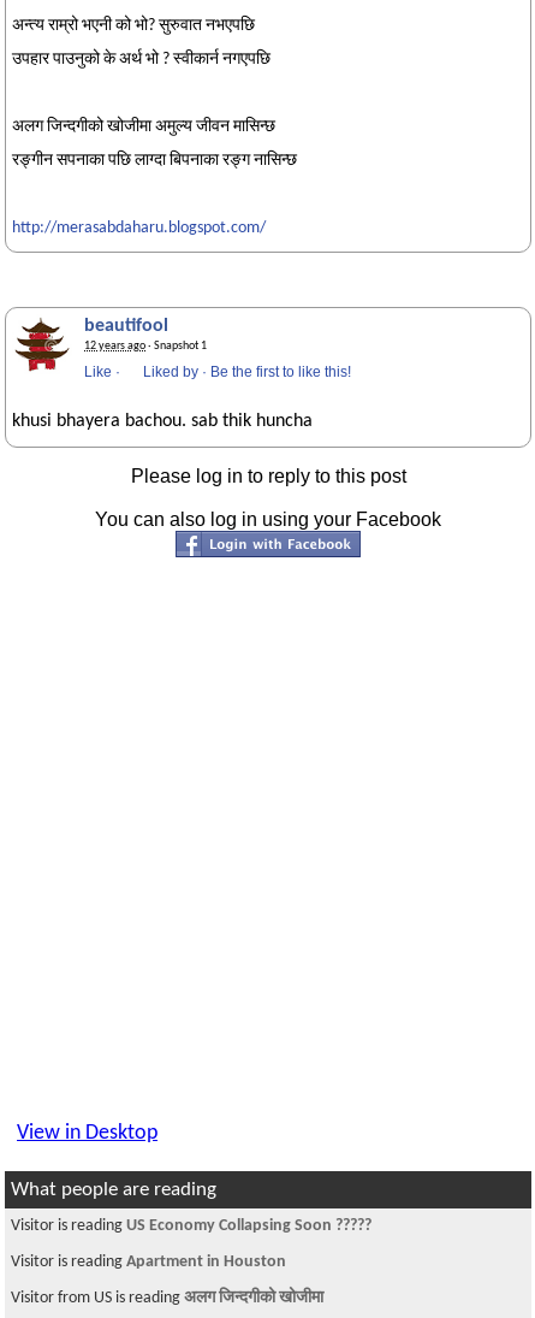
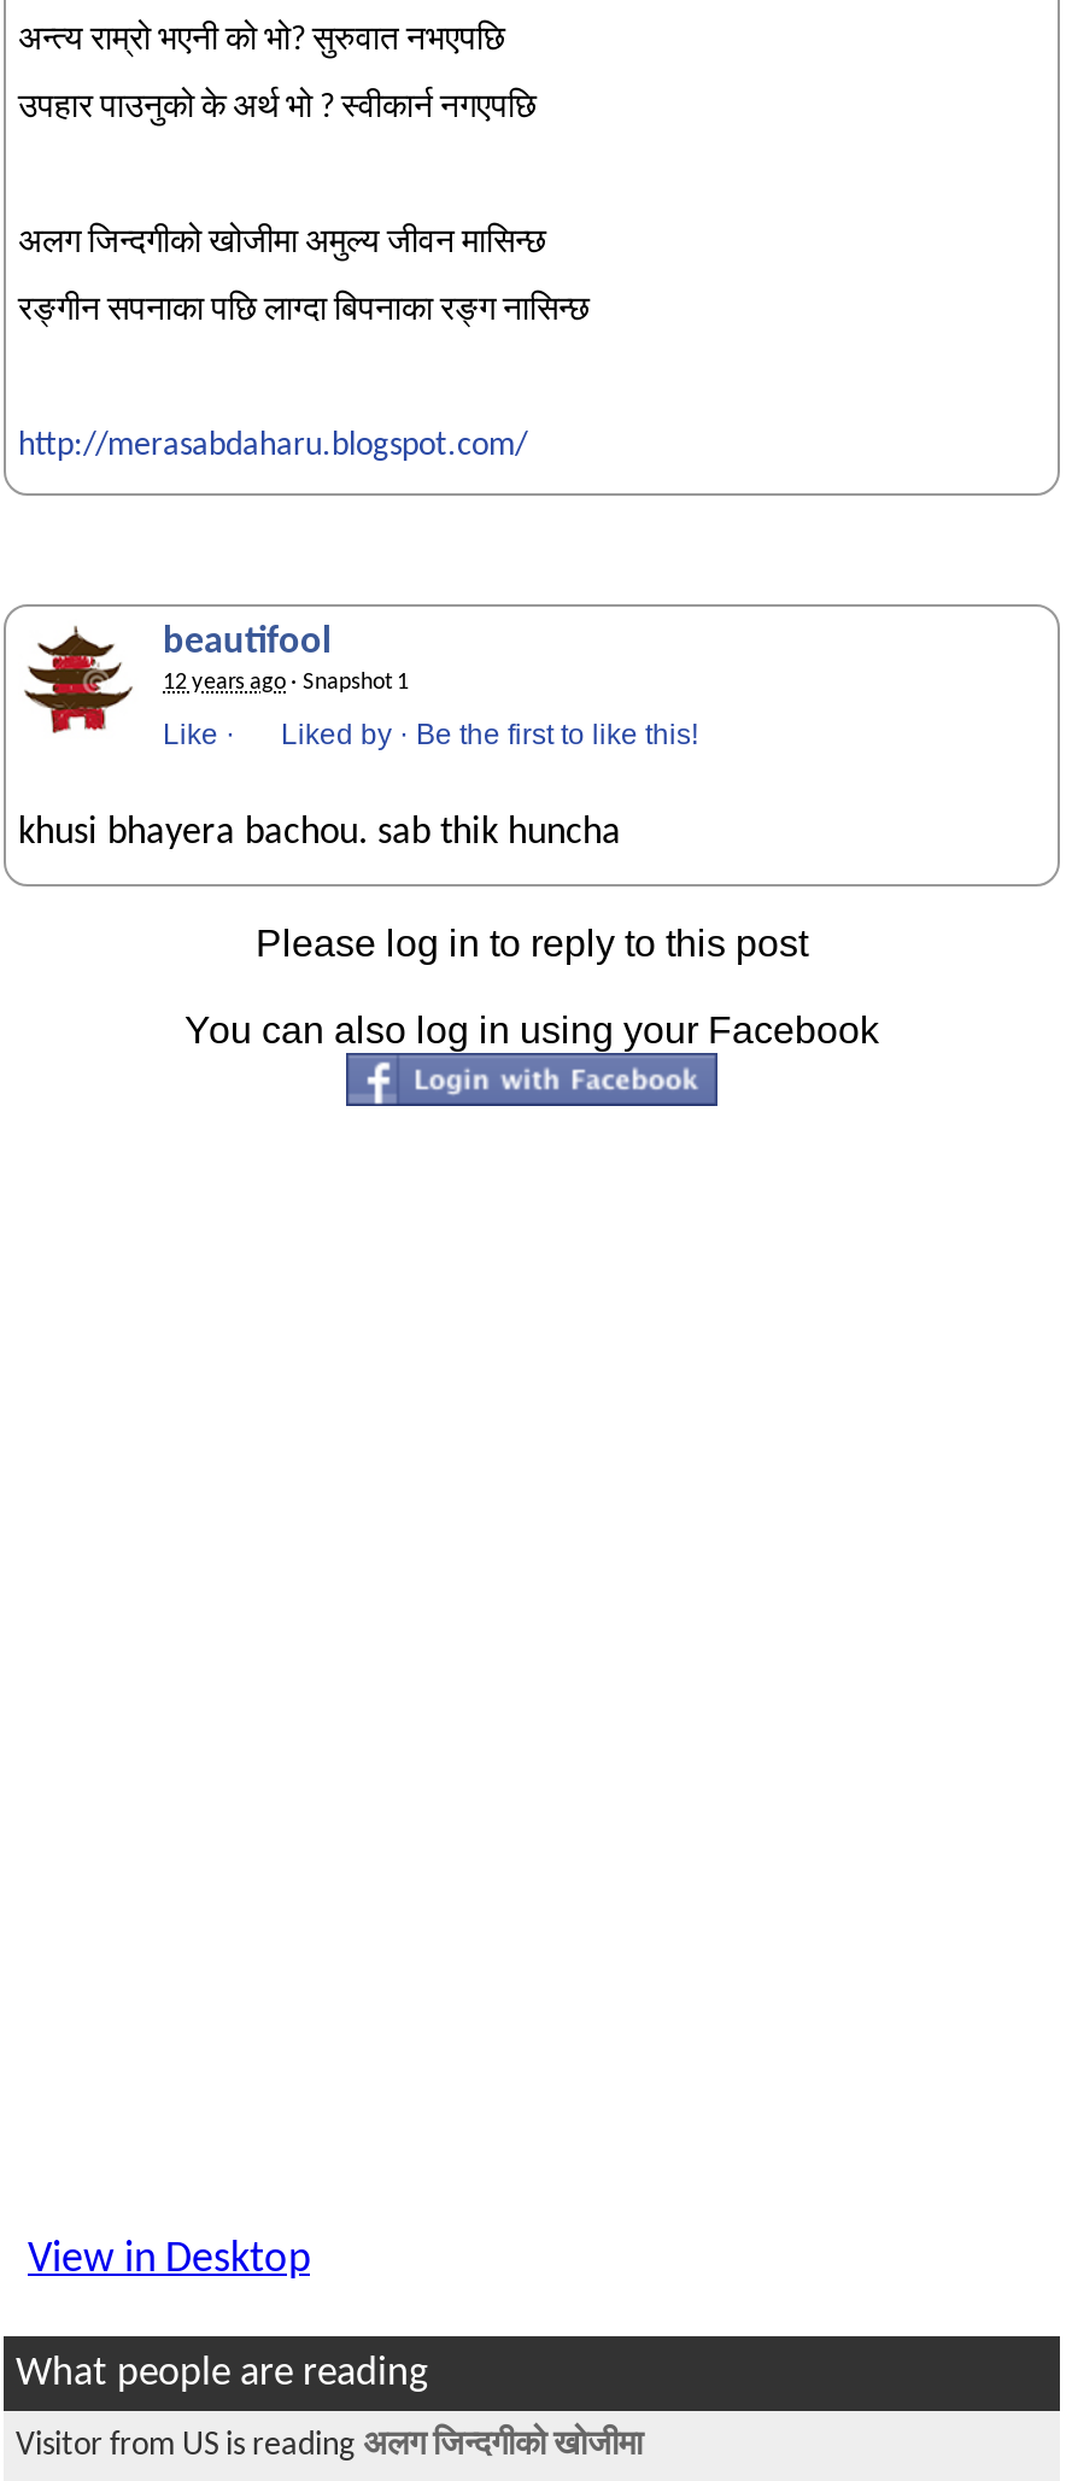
- Visitor is reading US Economy Collapsing Soon ?????
- Visitor is reading Apartment in Houston
